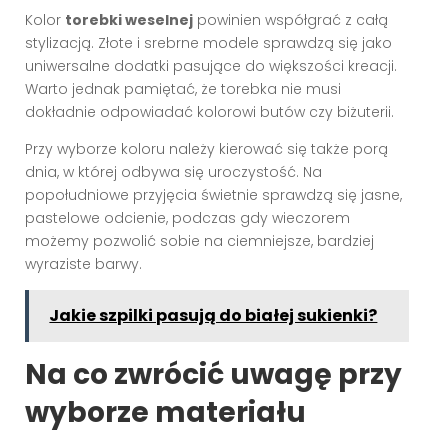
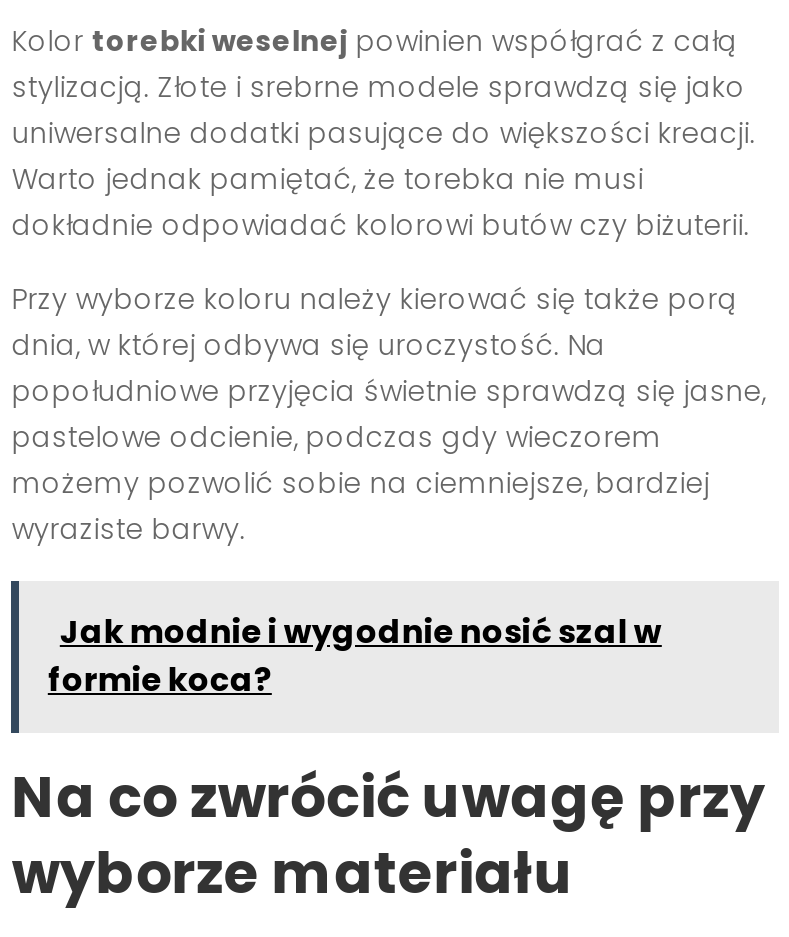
- Jakie szpilki pasują do białej sukienki?
+ Jak modnie i wygodnie nosić szal w
+ formie koca?
